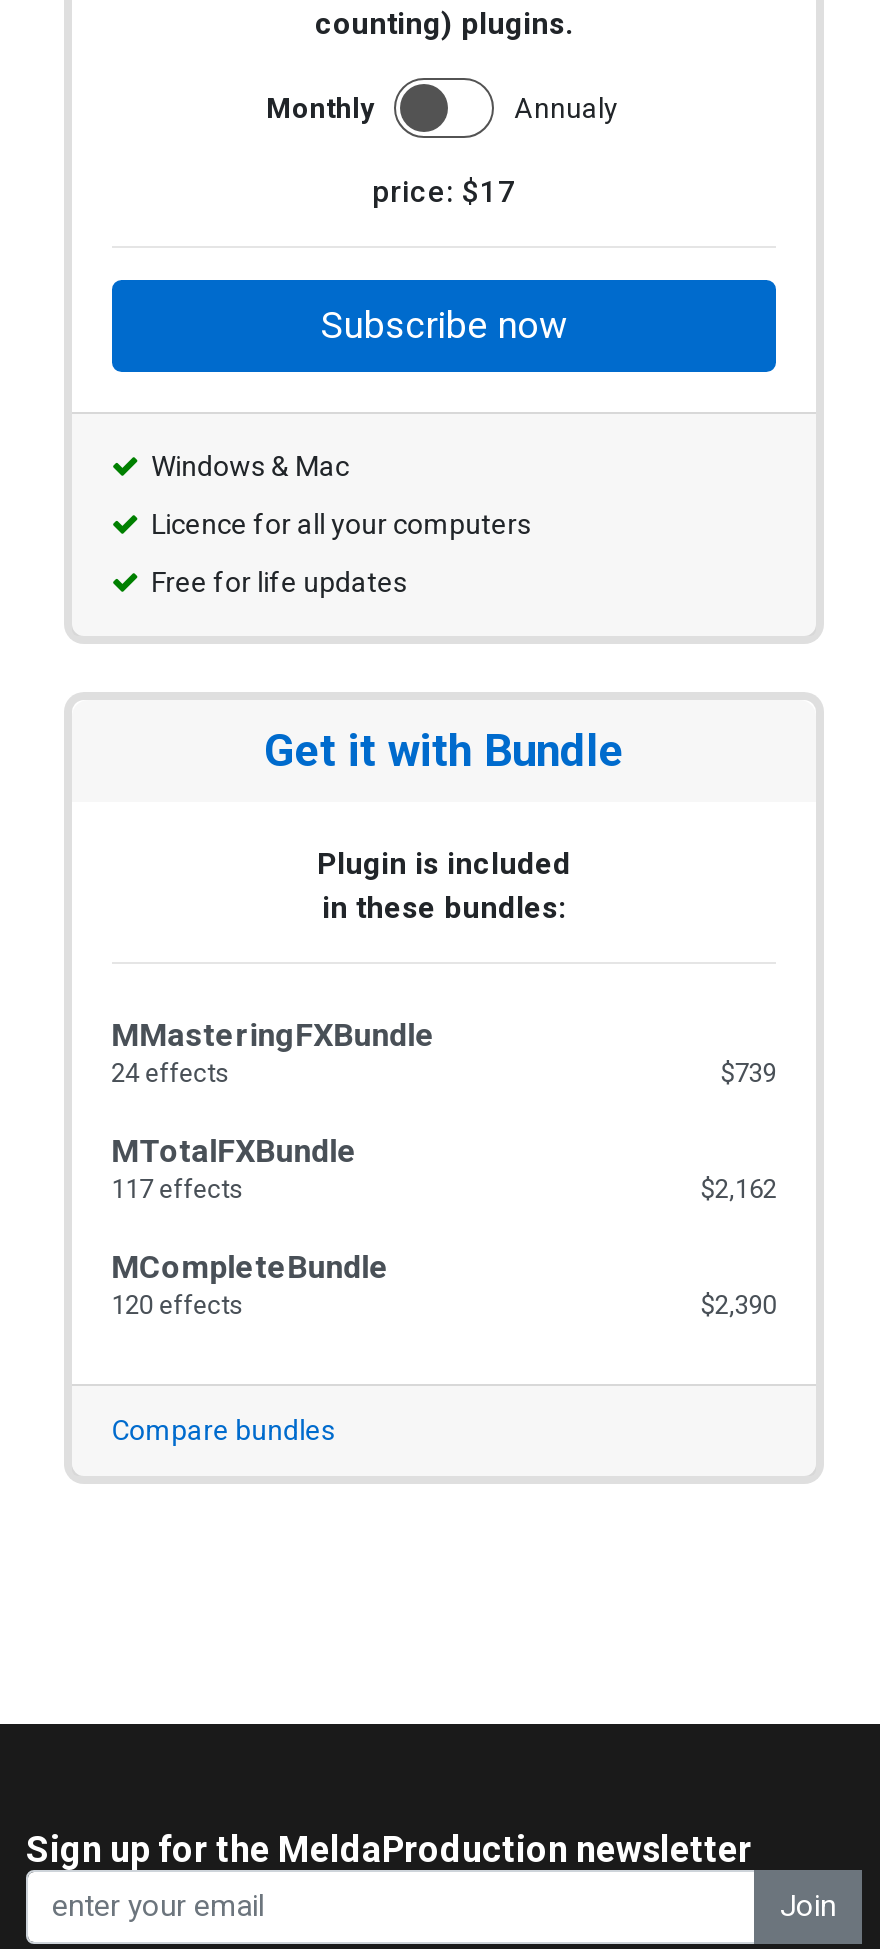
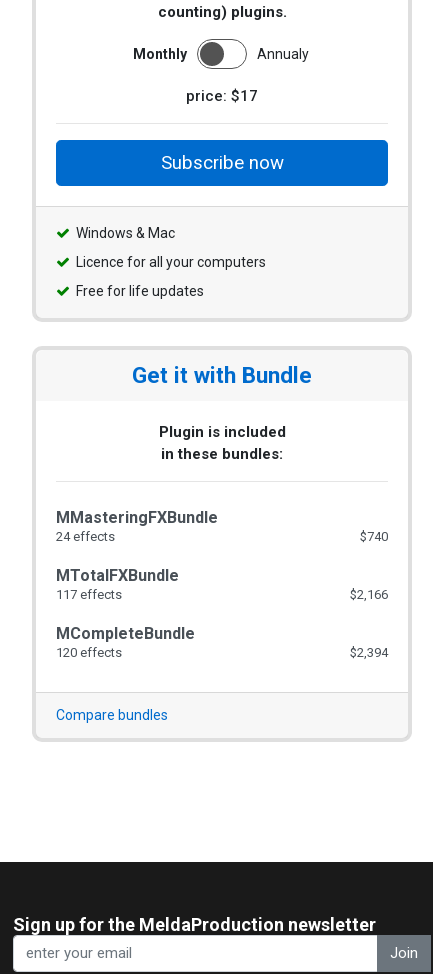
- $739
+ $740

- $2,162
+ $2,166

- $2,390
+ $2,394
